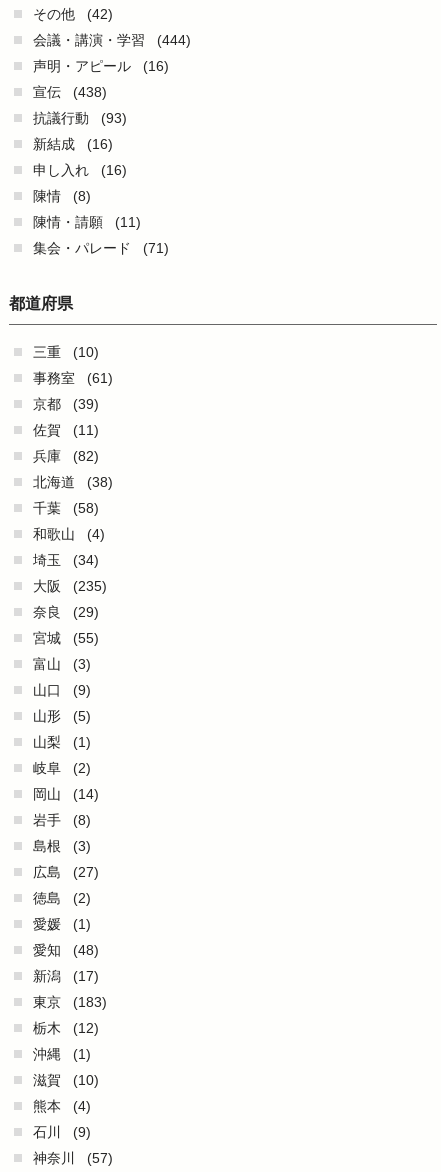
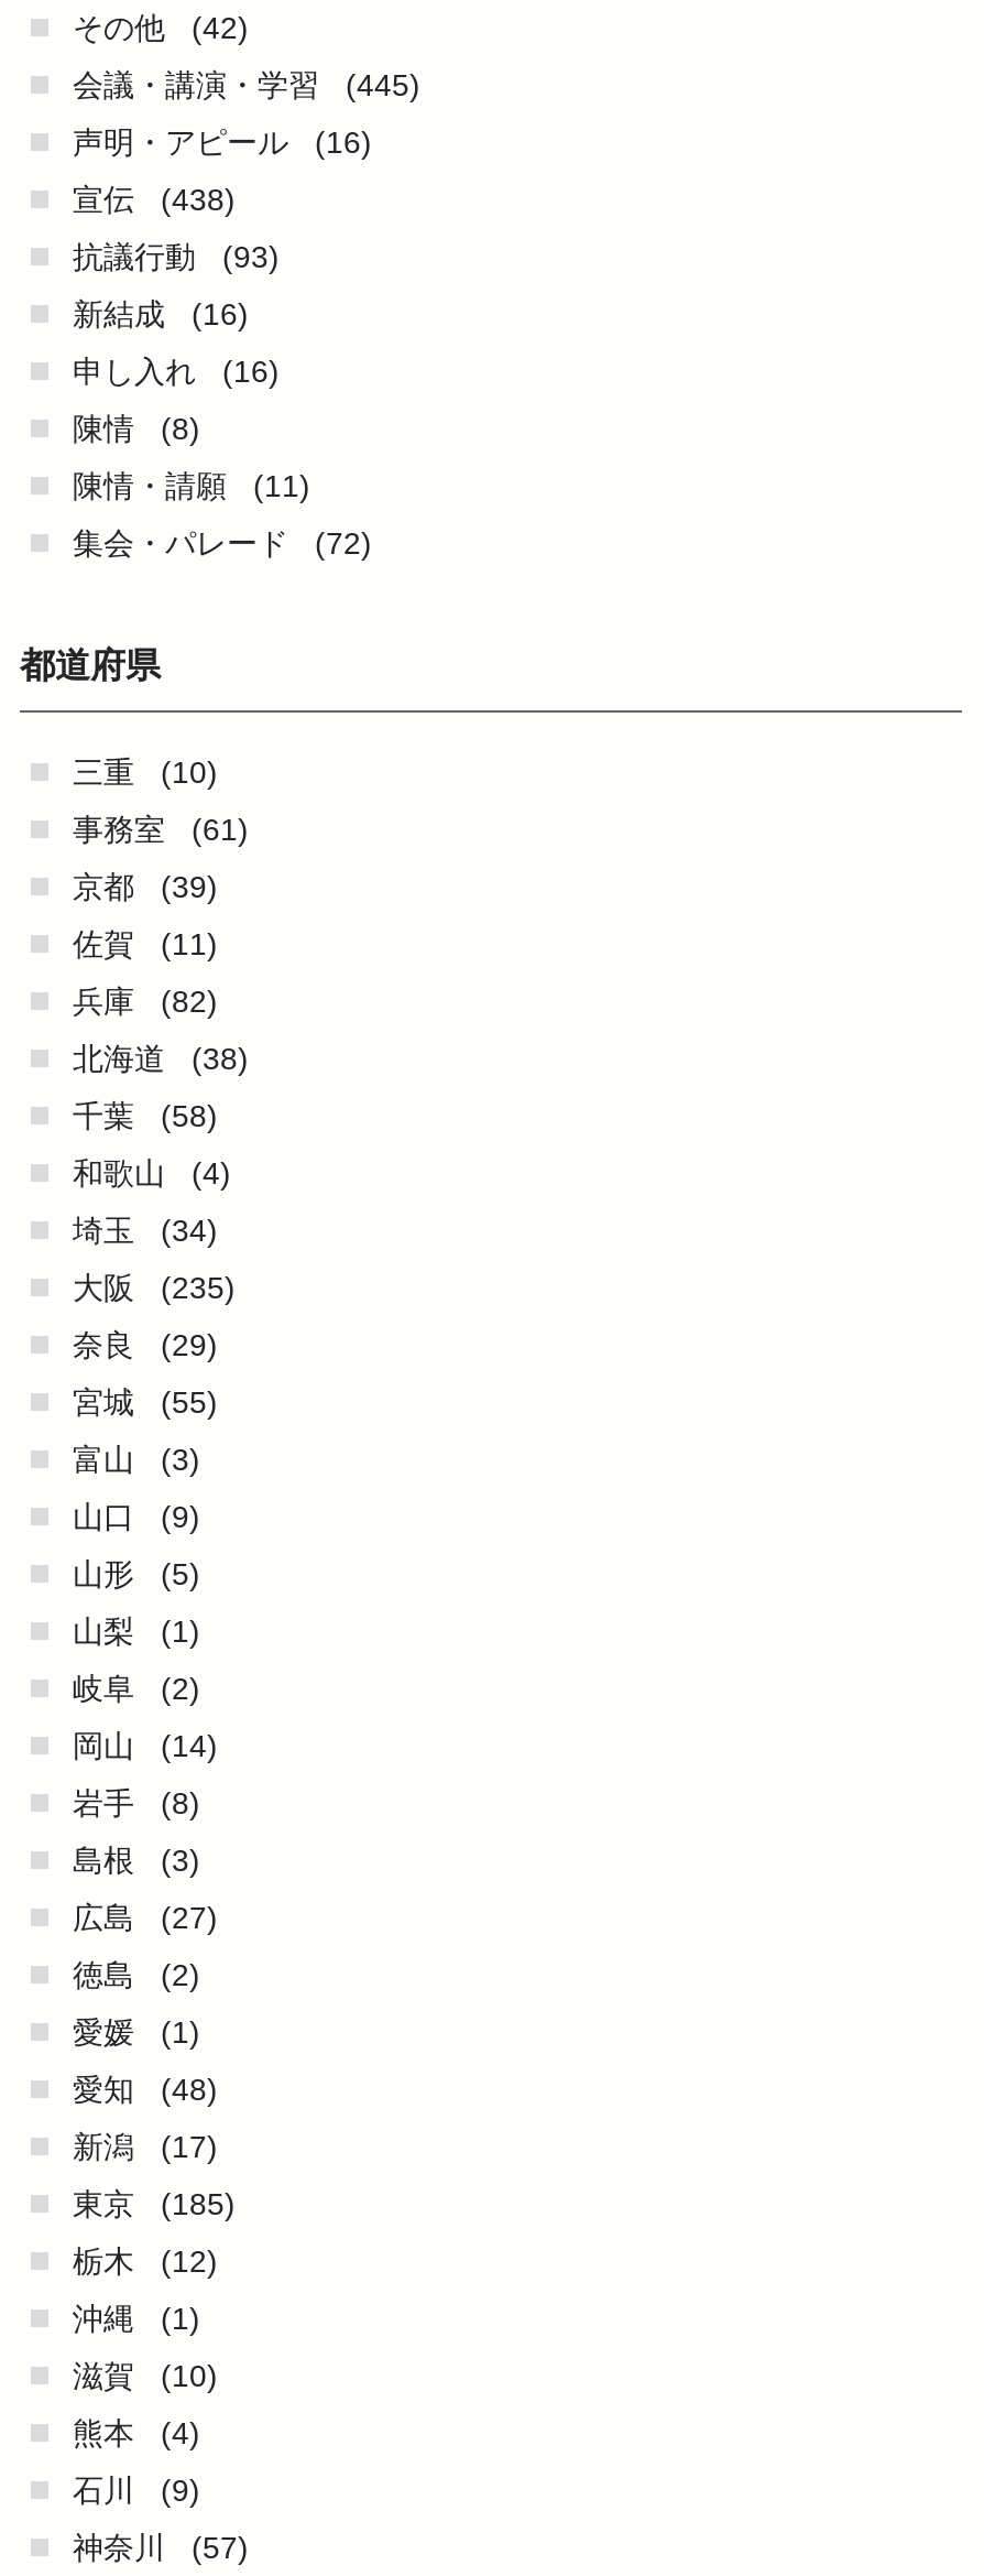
- 会議・講演・学習 (444)
+ 会議・講演・学習 (445)

- 集会・パレード (71)
+ 集会・パレード (72)

- 東京 (183)
+ 東京 (185)
